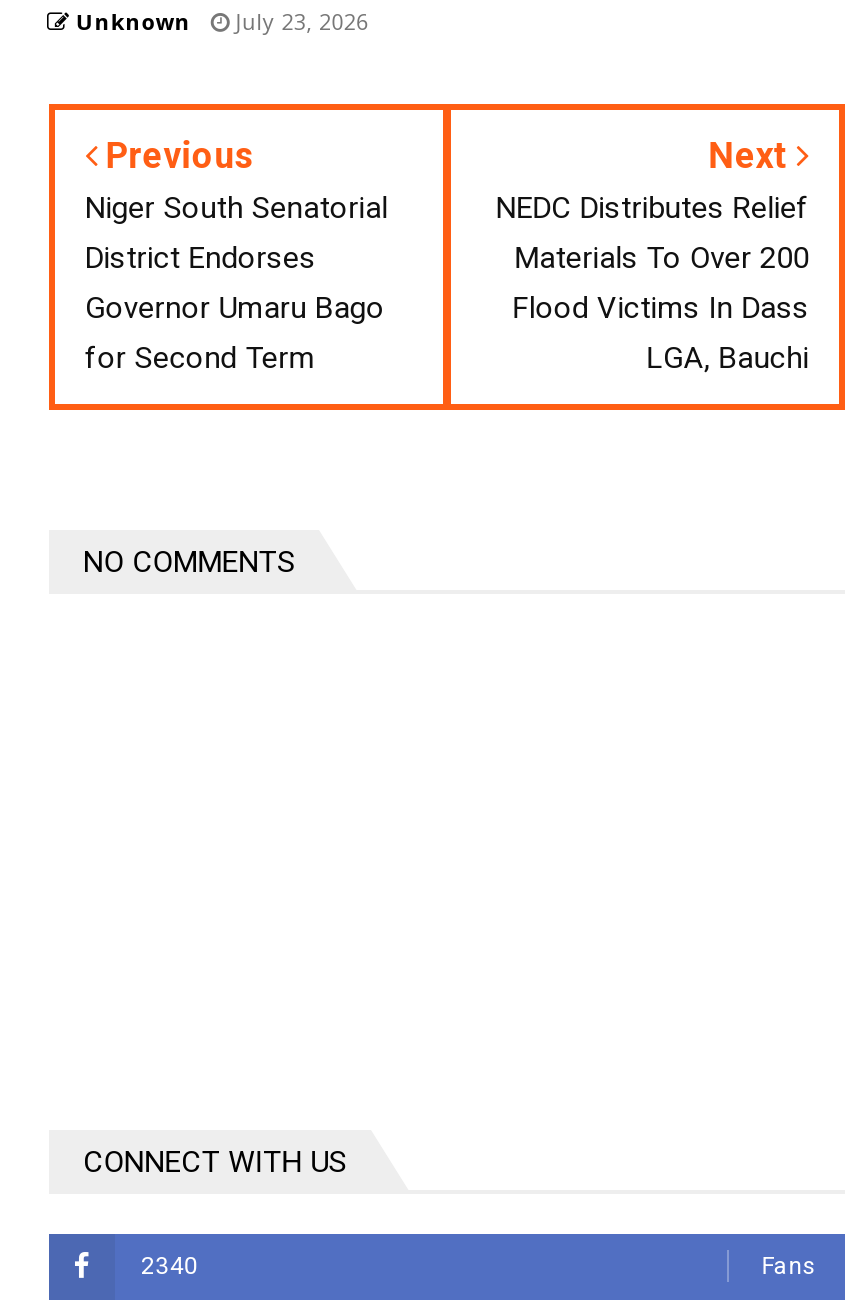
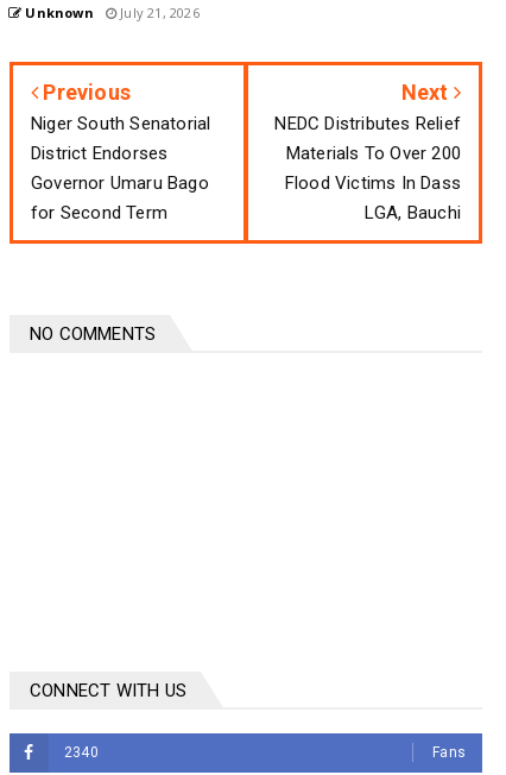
- Unknown July 23, 2026
+ Unknown July 21, 2026
